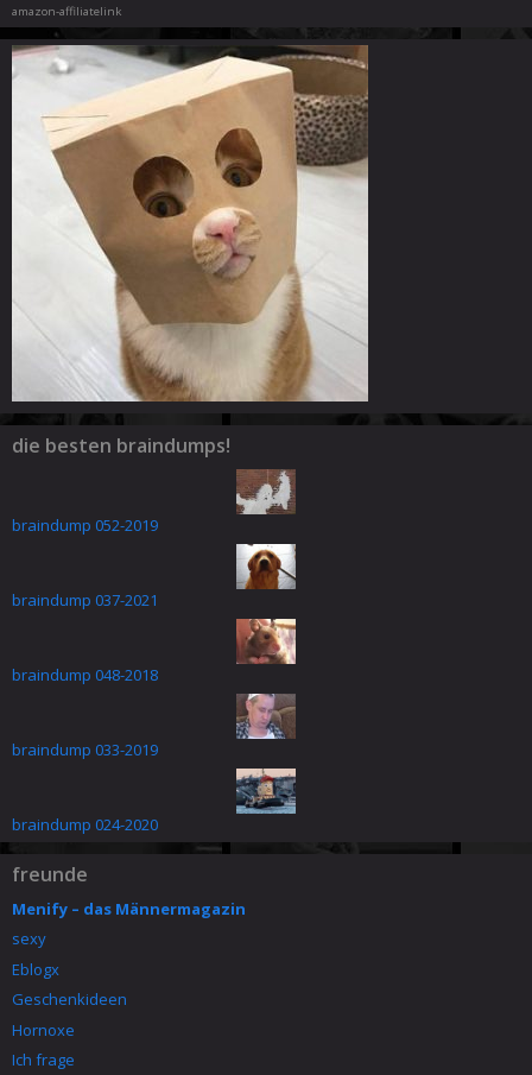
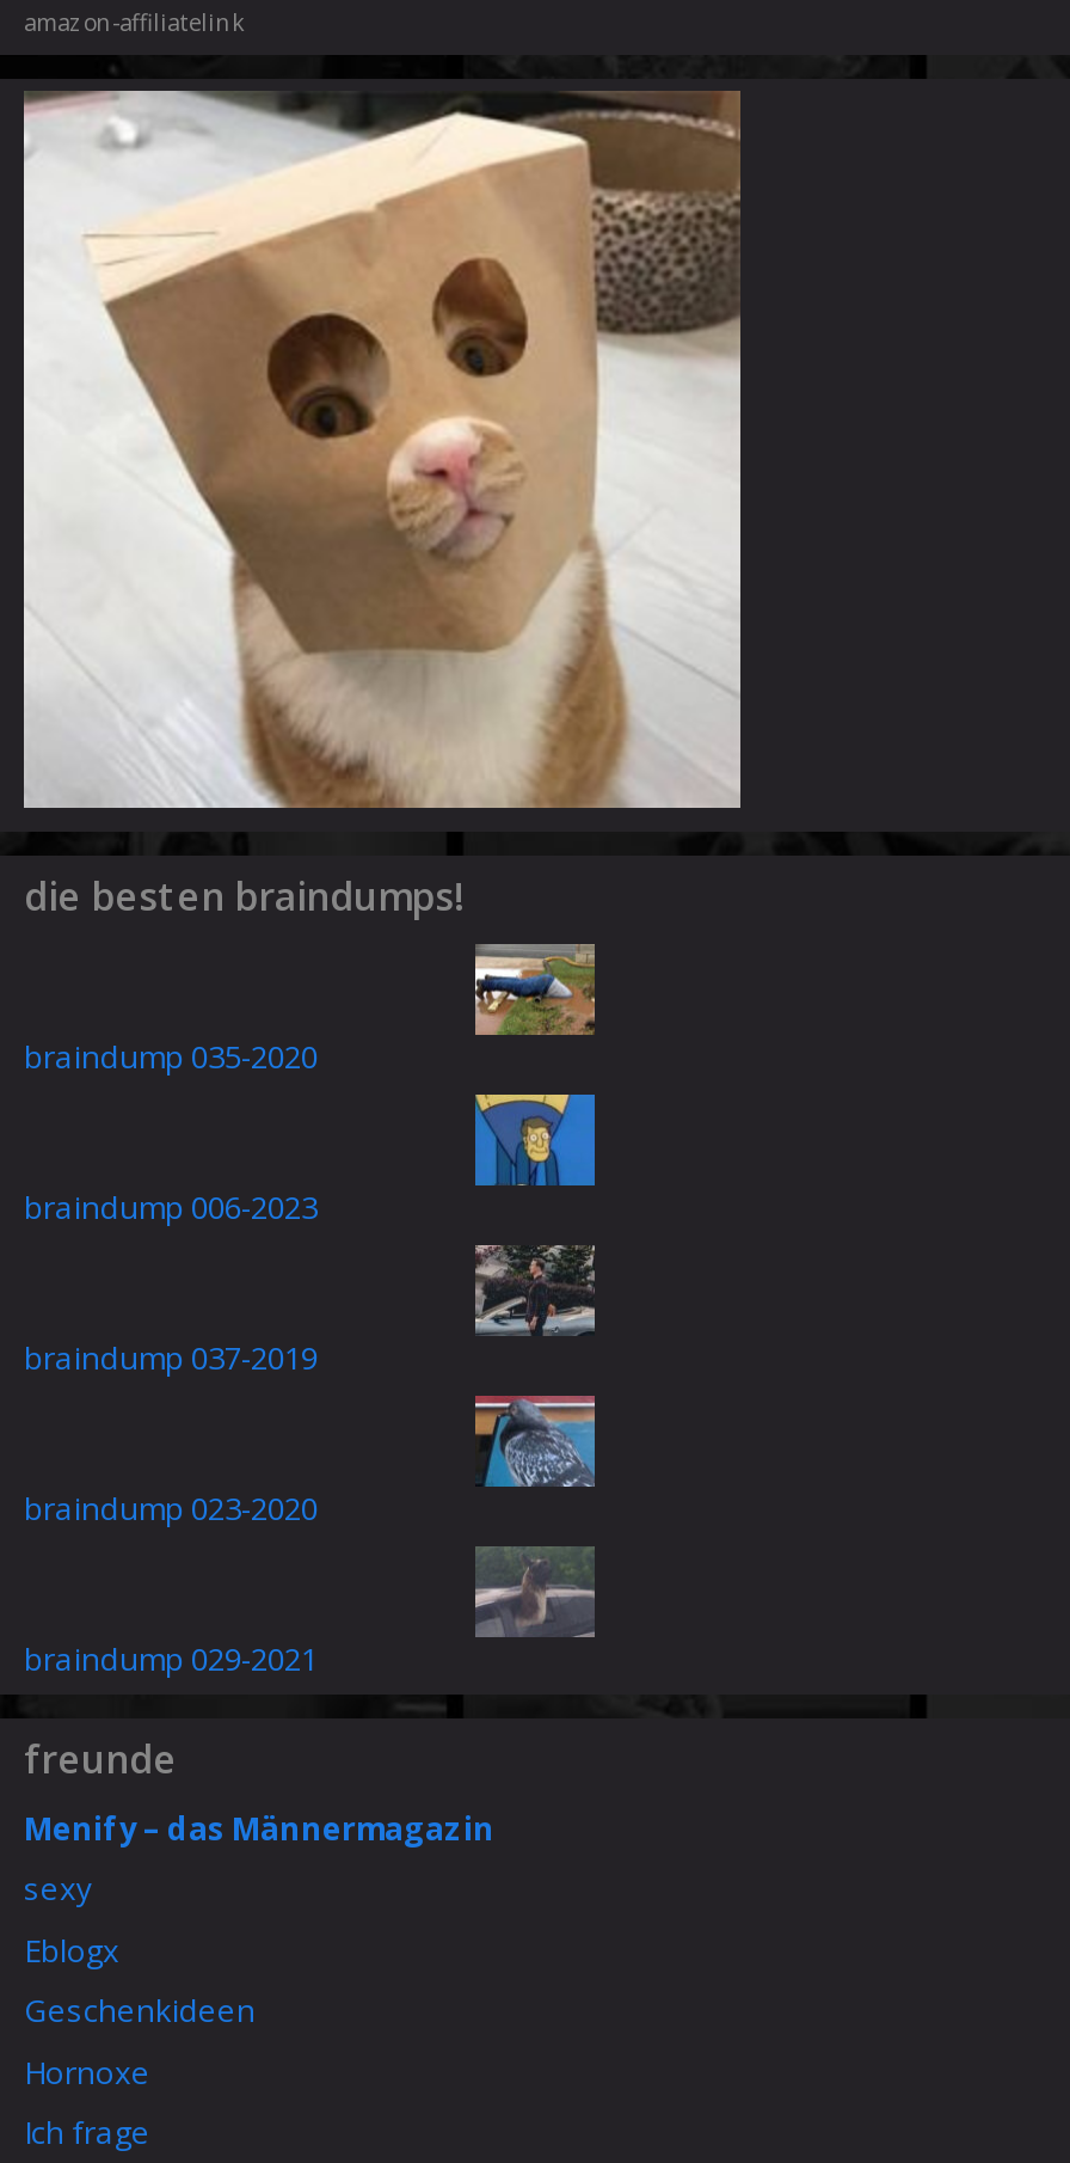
- [image]
+ [image]

- braindump 052-2019
+ braindump 035-2020

- [image]
+ [image]

- braindump 037-2021
+ braindump 006-2023

- [image]
+ [image]

- braindump 048-2018
+ braindump 037-2019

- [image]
+ [image]

- braindump 033-2019
+ braindump 023-2020

- [image]
+ [image]

- braindump 024-2020
+ braindump 029-2021
